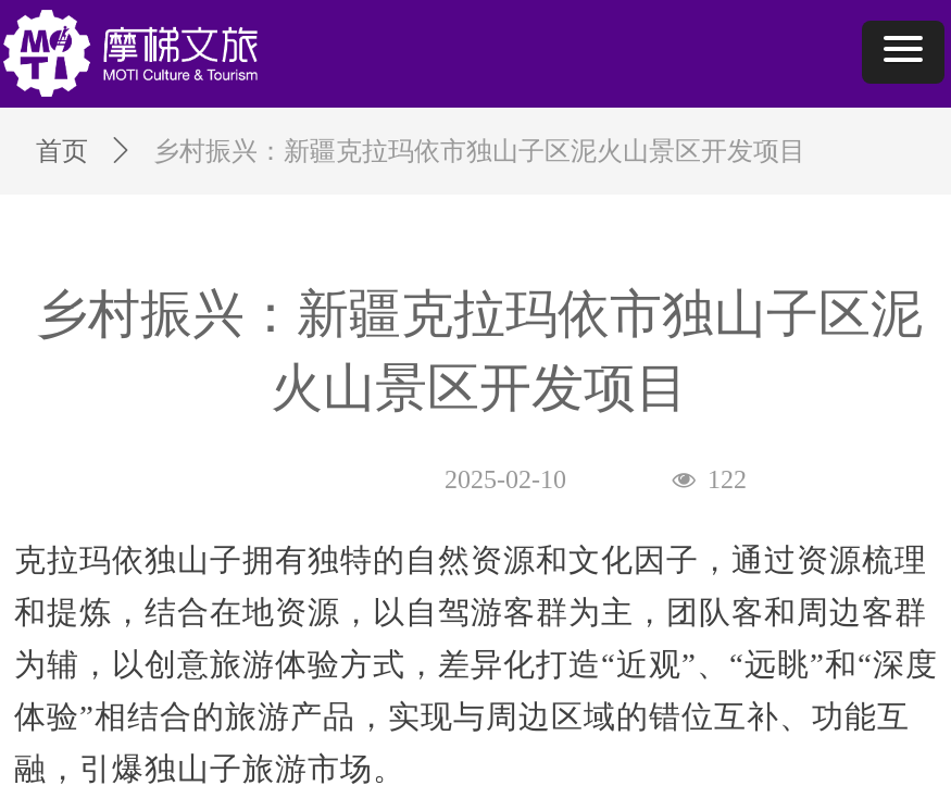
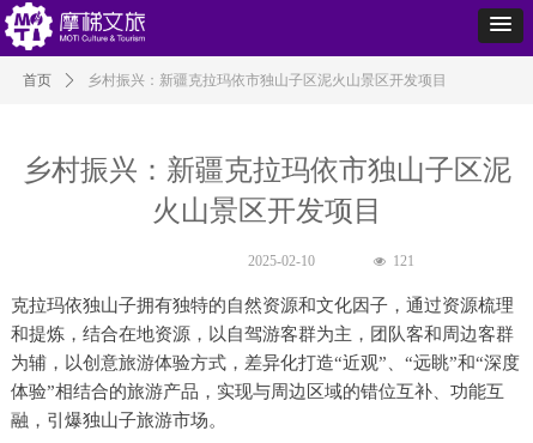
- 넶 122
+ 넶 121
